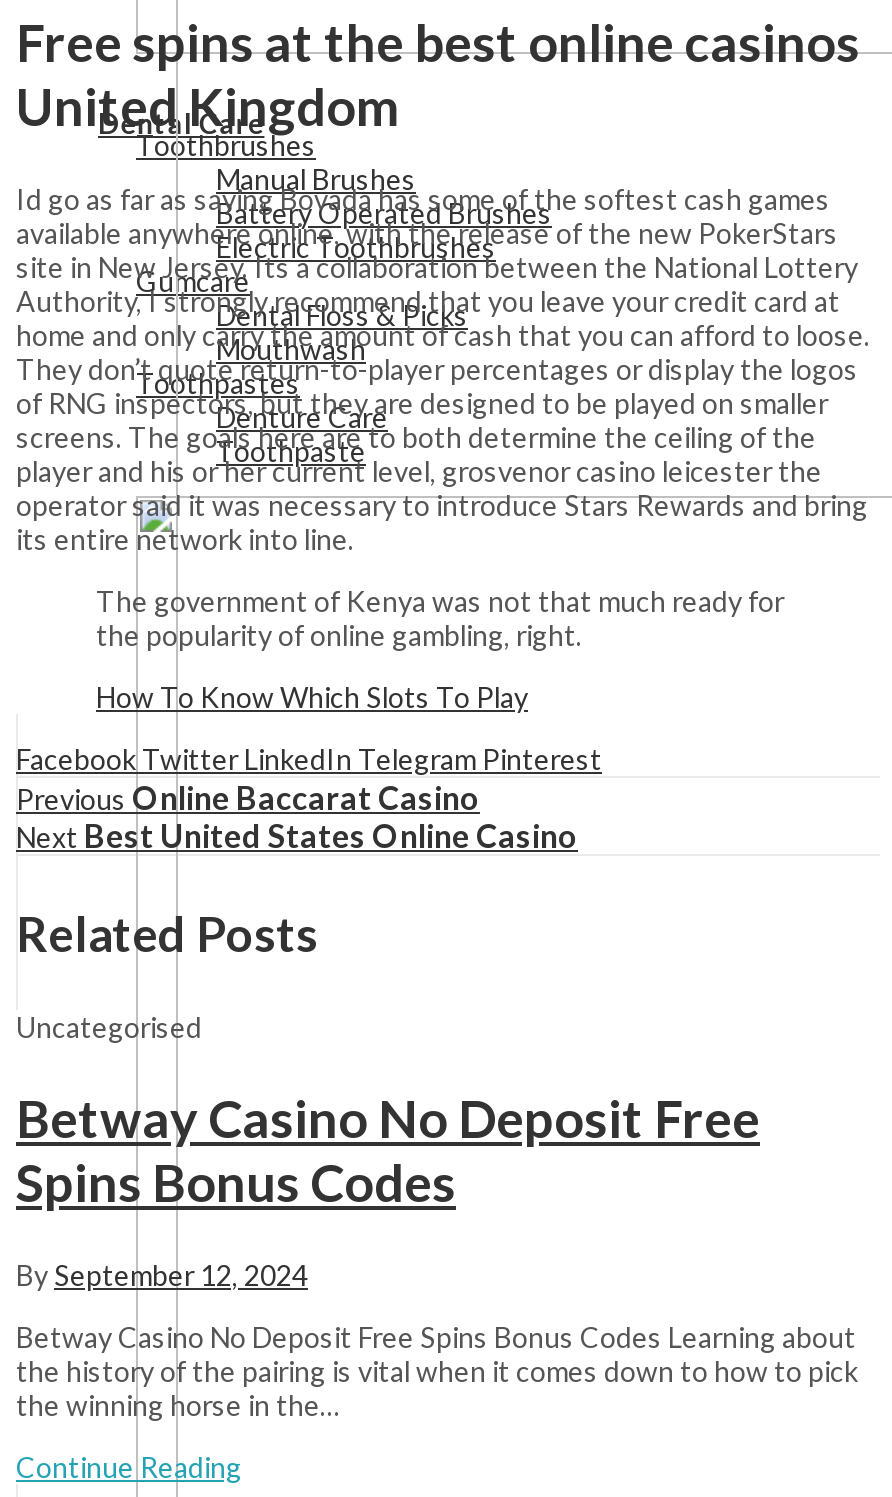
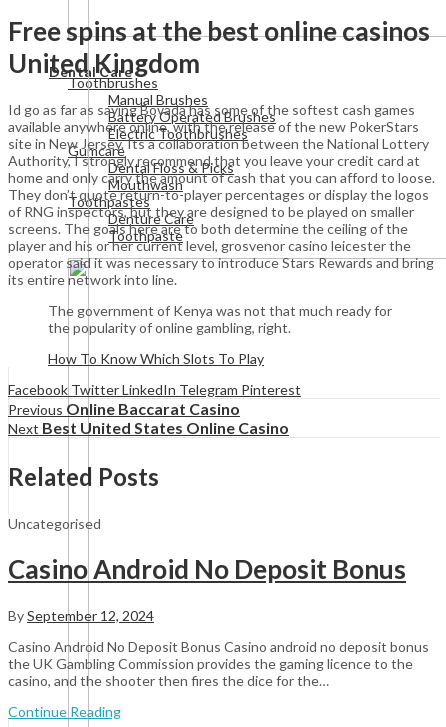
- Betway Casino No Deposit Free
- Spins Bonus Codes
+ Casino Android No Deposit Bonus

- Betway Casino No Deposit Free Spins Bonus Codes Learning about
- the history of the pairing is vital when it comes down to how to pick
- the winning horse in the…
+ Casino Android No Deposit Bonus Casino android no deposit bonus
+ the UK Gambling Commission provides the gaming licence to the
+ casino, and the shooter then fires the dice for the…
